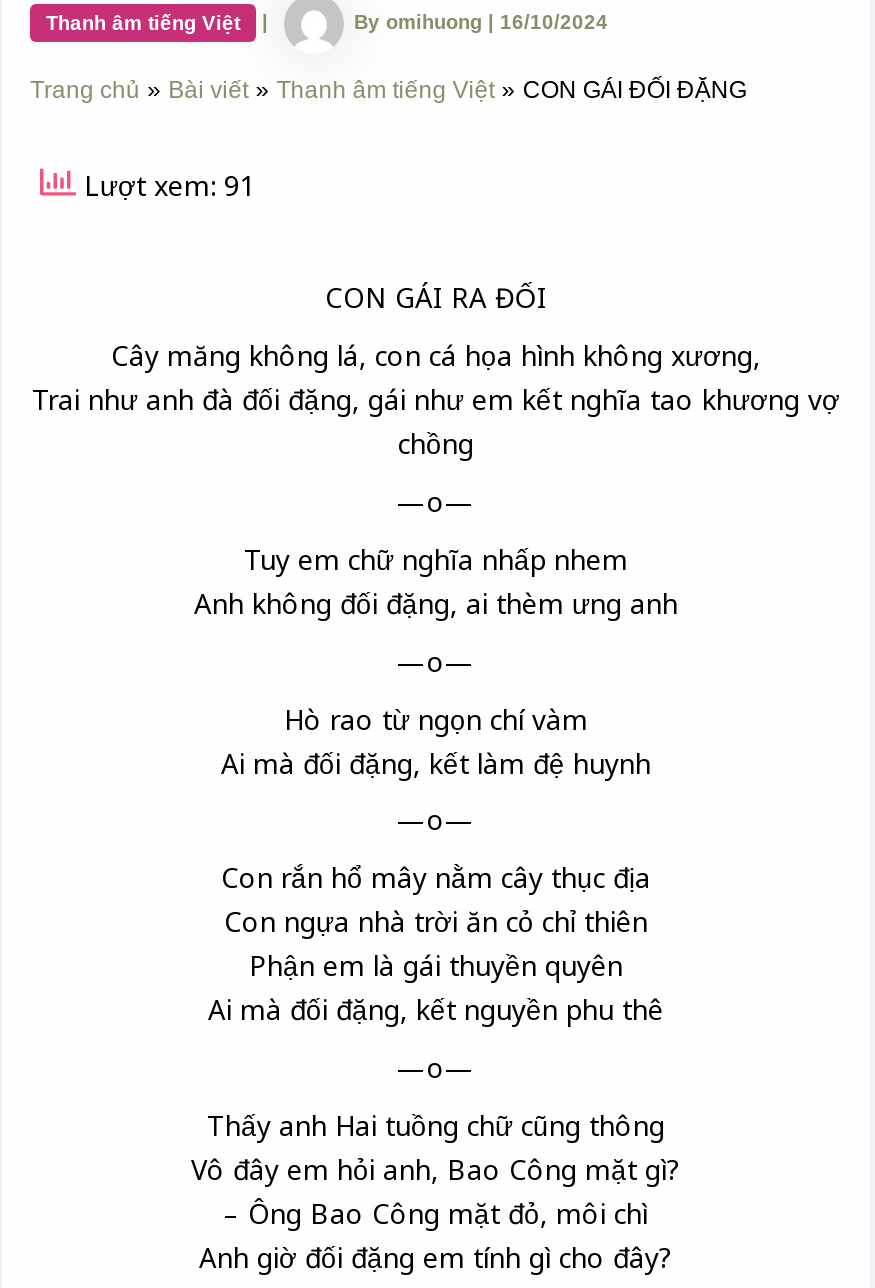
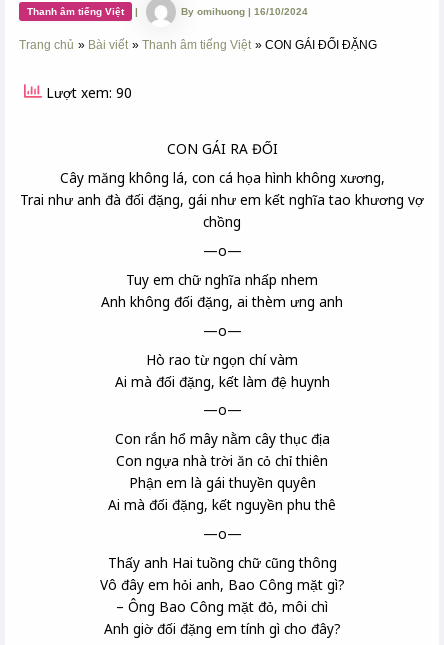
- Lượt xem: 91
+ Lượt xem: 90
